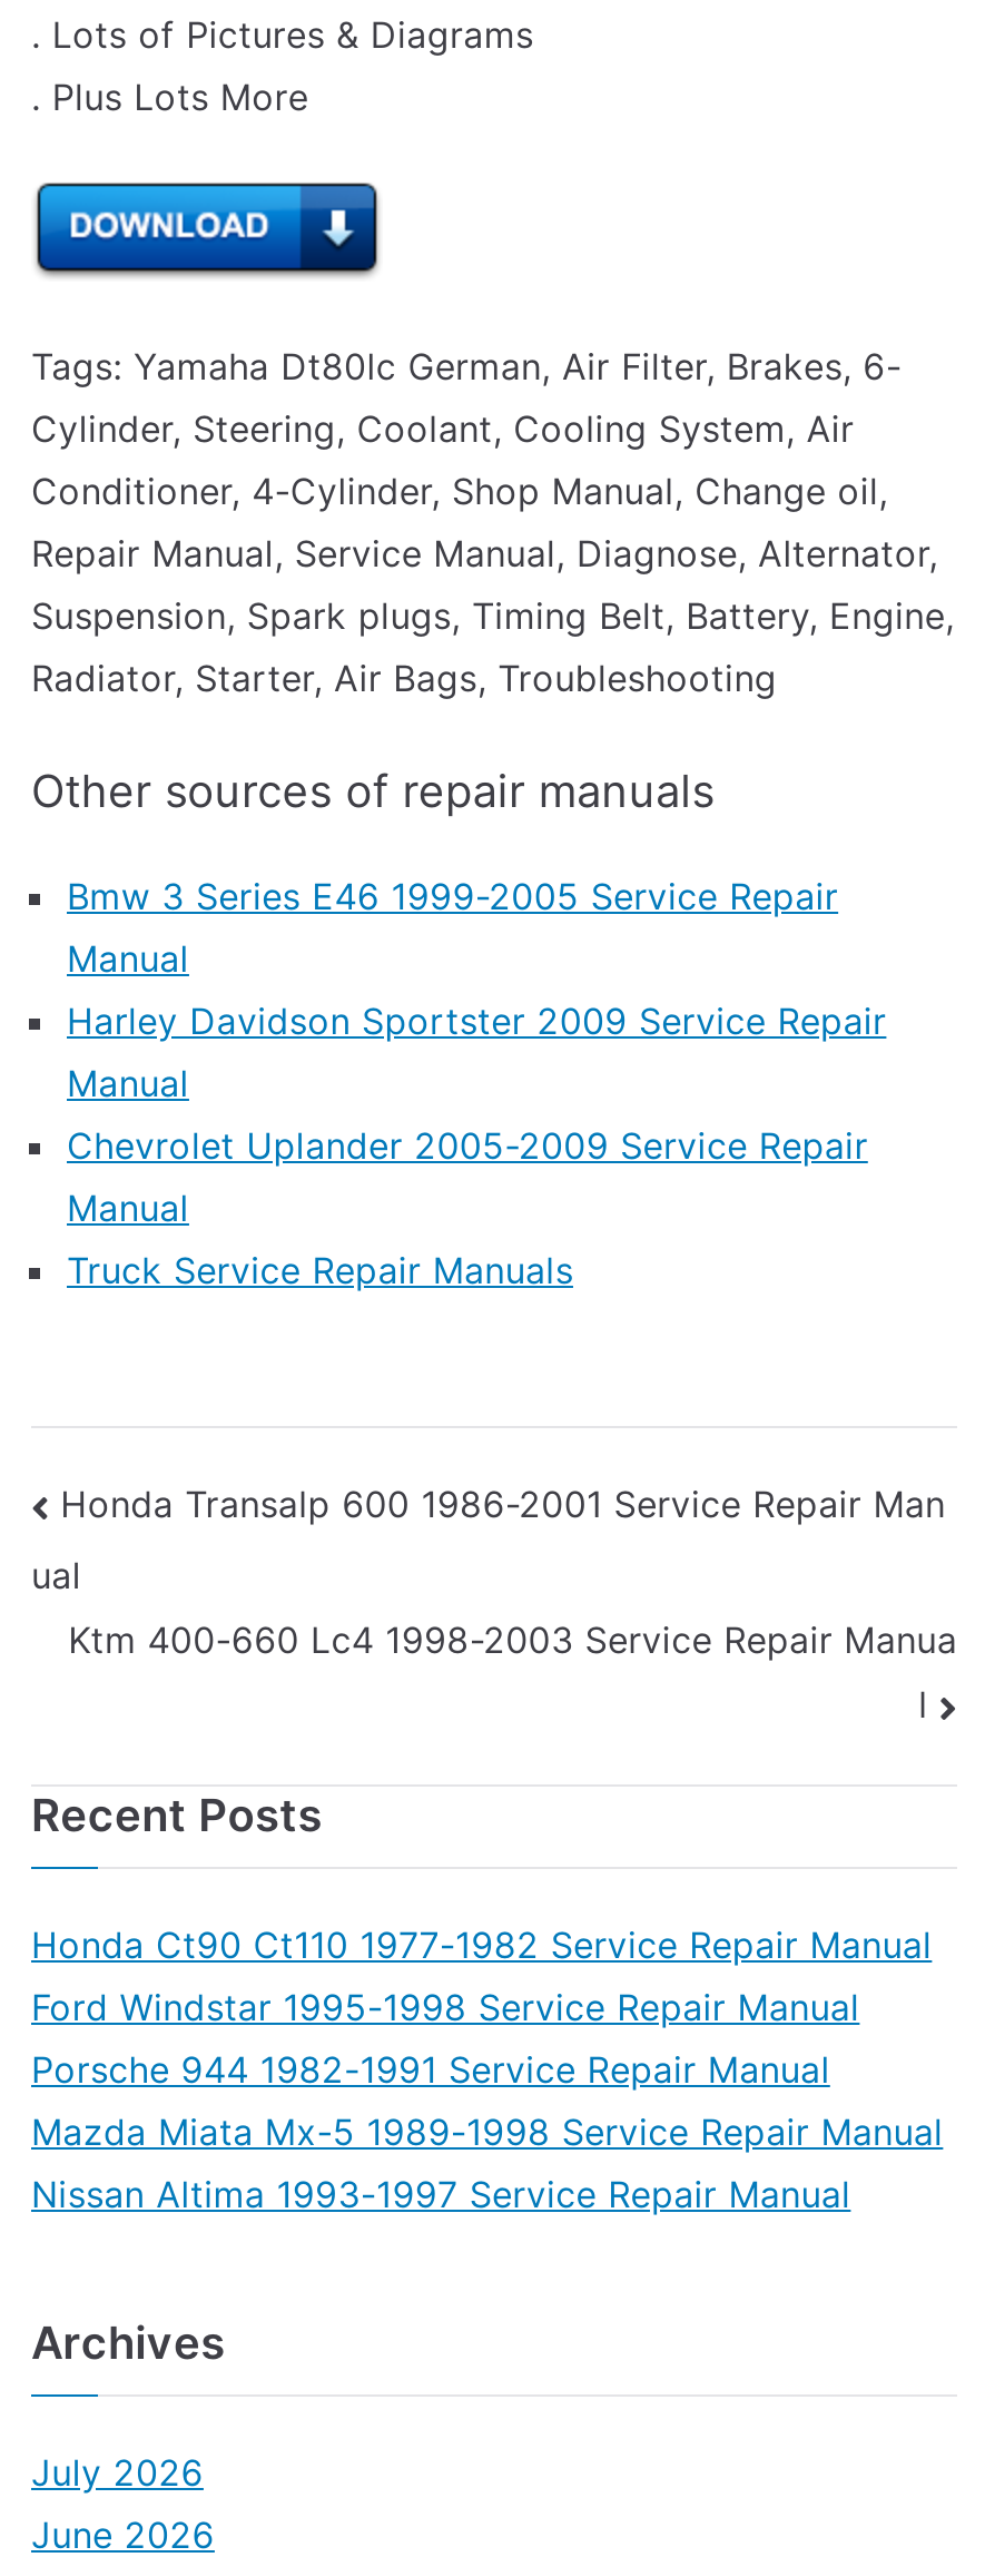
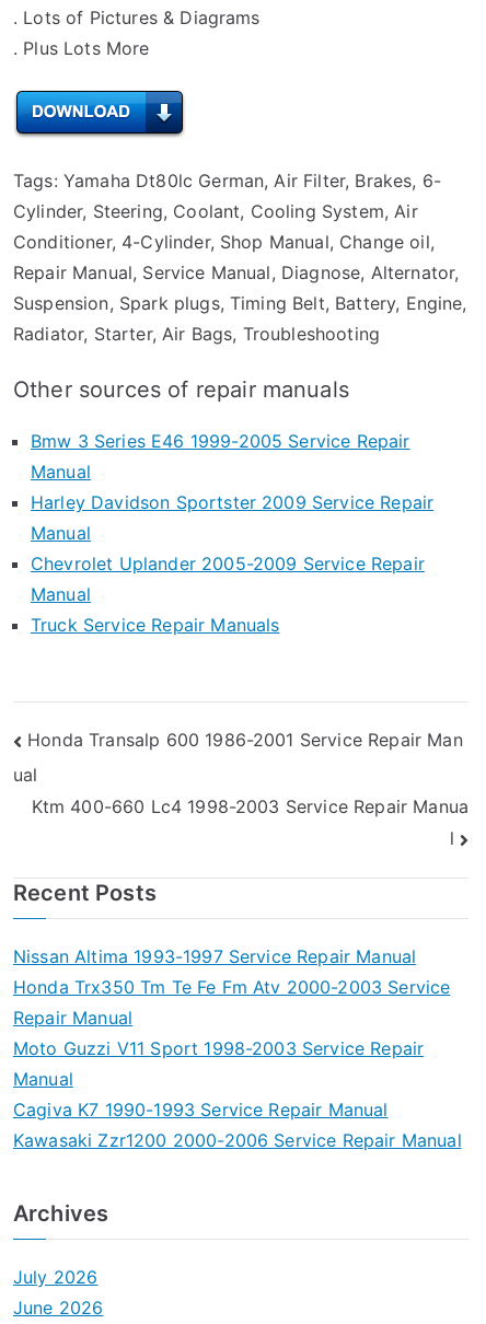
- Honda Ct90 Ct110 1977-1982 Service Repair Manual
- Ford Windstar 1995-1998 Service Repair Manual
- Porsche 944 1982-1991 Service Repair Manual
- Mazda Miata Mx-5 1989-1998 Service Repair Manual

moved up: Nissan Altima 1993-1997 Service Repair Manual

+ Honda Trx350 Tm Te Fe Fm Atv 2000-2003 Service
+ Repair Manual
+ Moto Guzzi V11 Sport 1998-2003 Service Repair
+ Manual
+ Cagiva K7 1990-1993 Service Repair Manual
+ Kawasaki Zzr1200 2000-2006 Service Repair Manual
